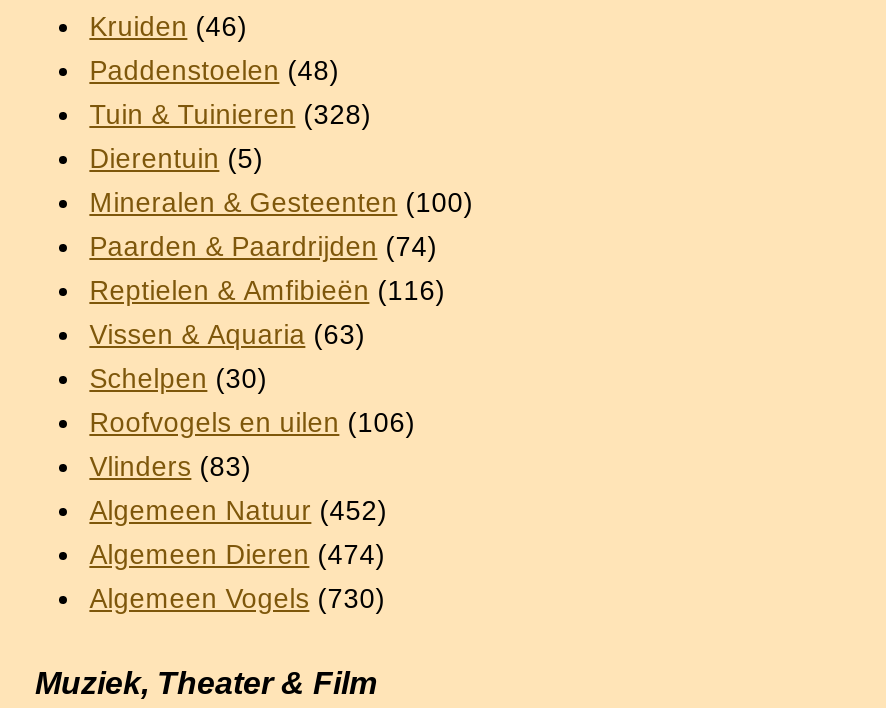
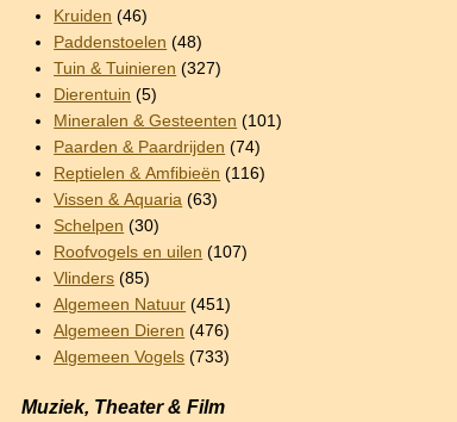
- Tuin & Tuinieren (328)
+ Tuin & Tuinieren (327)

- Mineralen & Gesteenten (100)
+ Mineralen & Gesteenten (101)

- Roofvogels en uilen (106)
+ Roofvogels en uilen (107)

- Vlinders (83)
+ Vlinders (85)

- Algemeen Natuur (452)
+ Algemeen Natuur (451)

- Algemeen Dieren (474)
+ Algemeen Dieren (476)

- Algemeen Vogels (730)
+ Algemeen Vogels (733)
